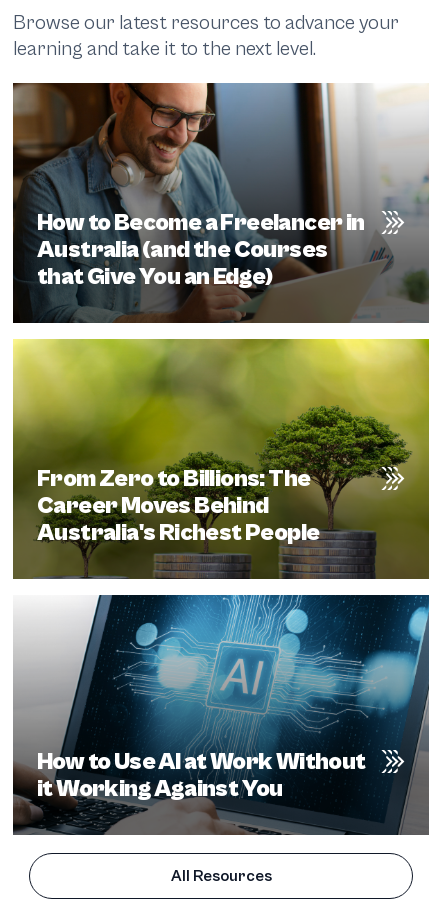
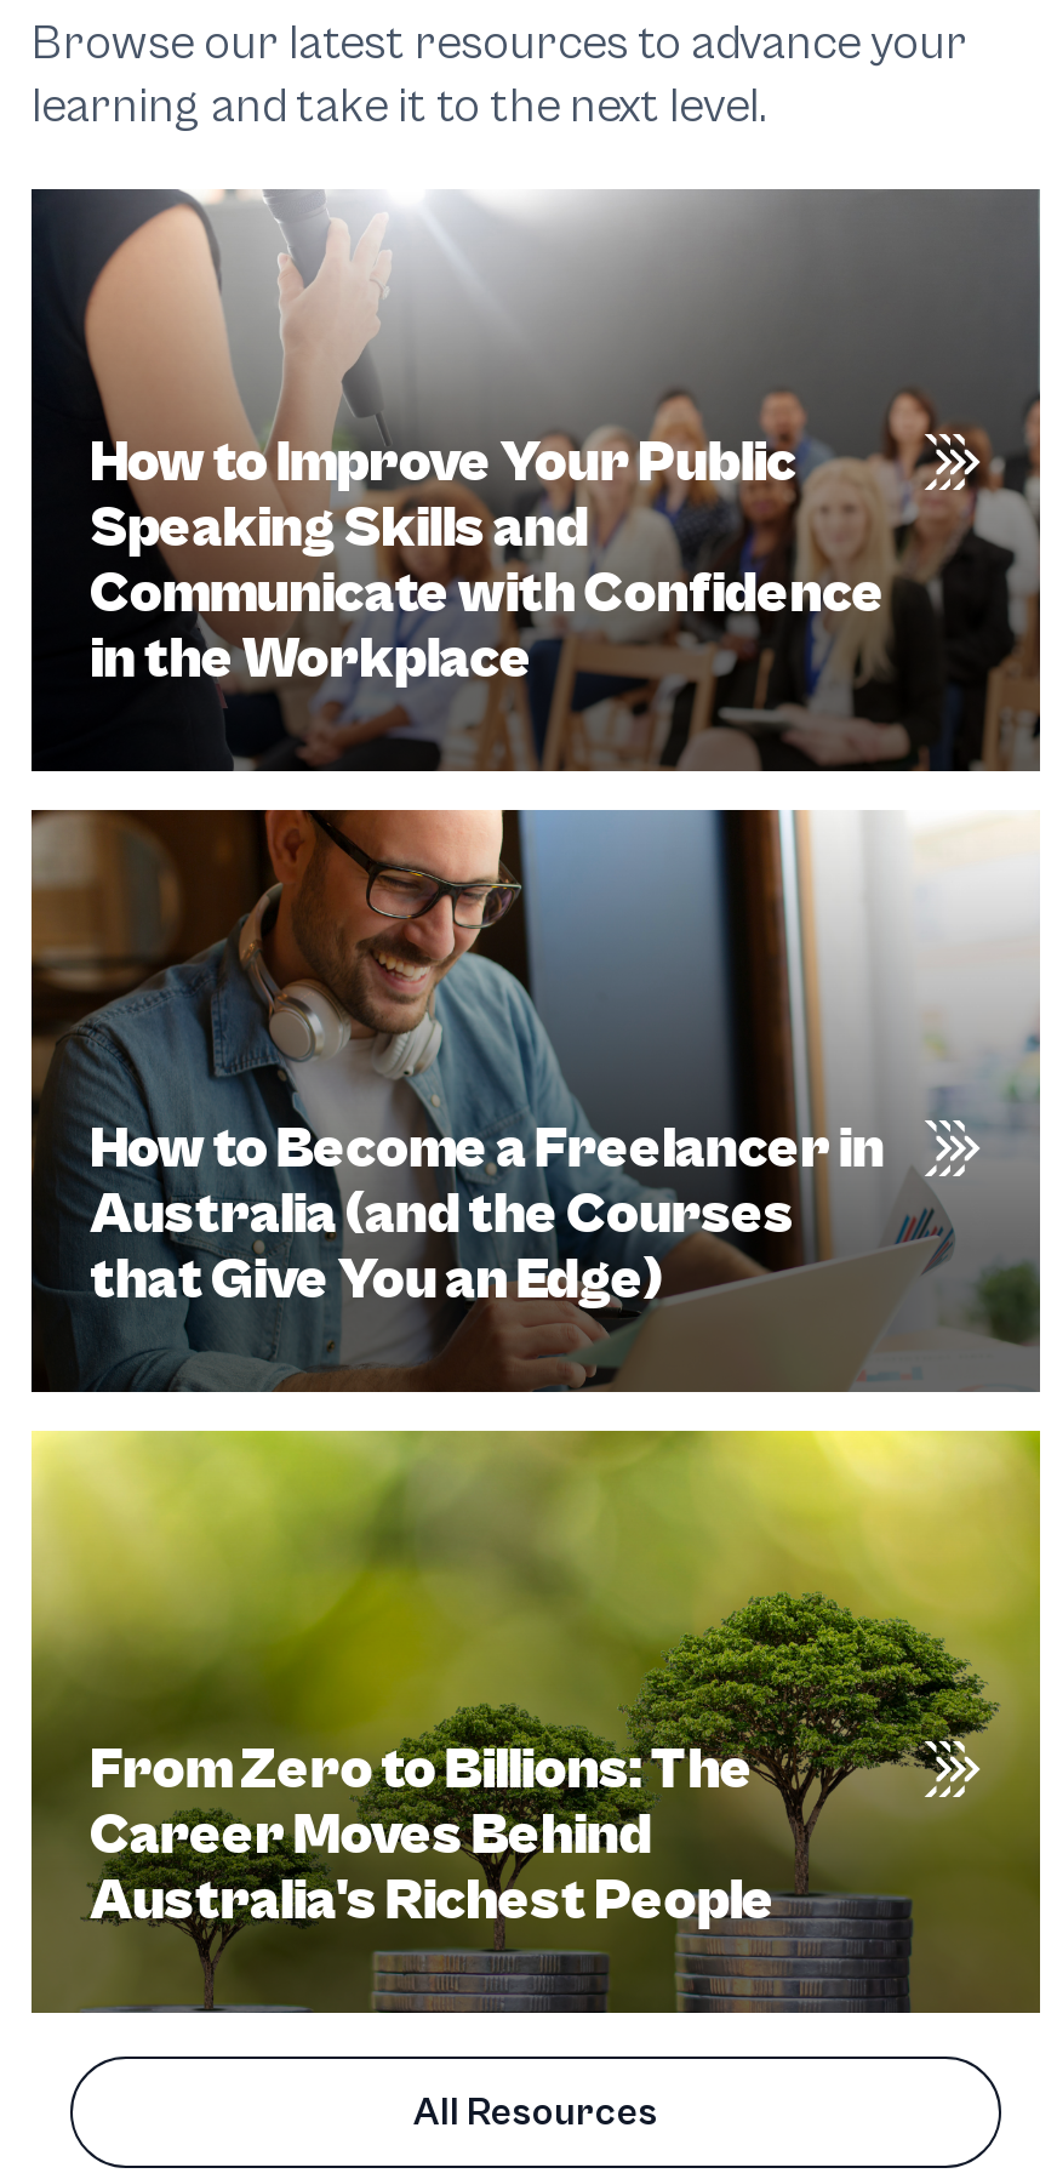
+ [image]
+ How to Improve Your Public
+ Speaking Skills and
+ Communicate with Confidence
+ in the Workplace

moved down: [image] | How to Become a Freelancer in | Australia (and the Courses | that Give You an Edge) | From Zero to Billions: The | Career Moves Behind | Australia's Richest People

- [image]
- How to Use AI at Work Without
- it Working Against You
